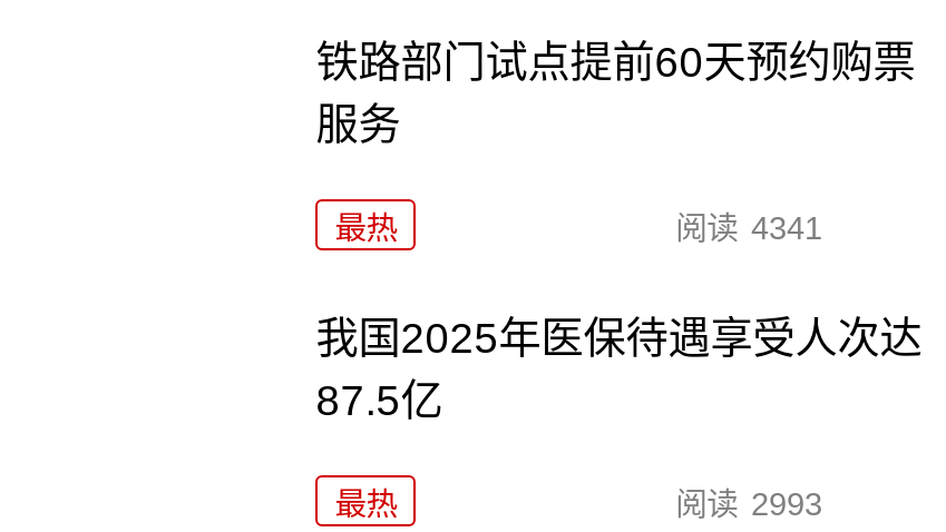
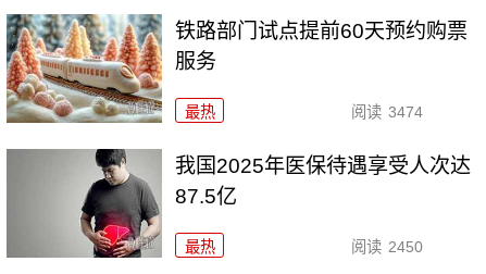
+ [image]

- 阅读 4341
+ 阅读 3474

+ [image]

- 阅读 2993
+ 阅读 2450
